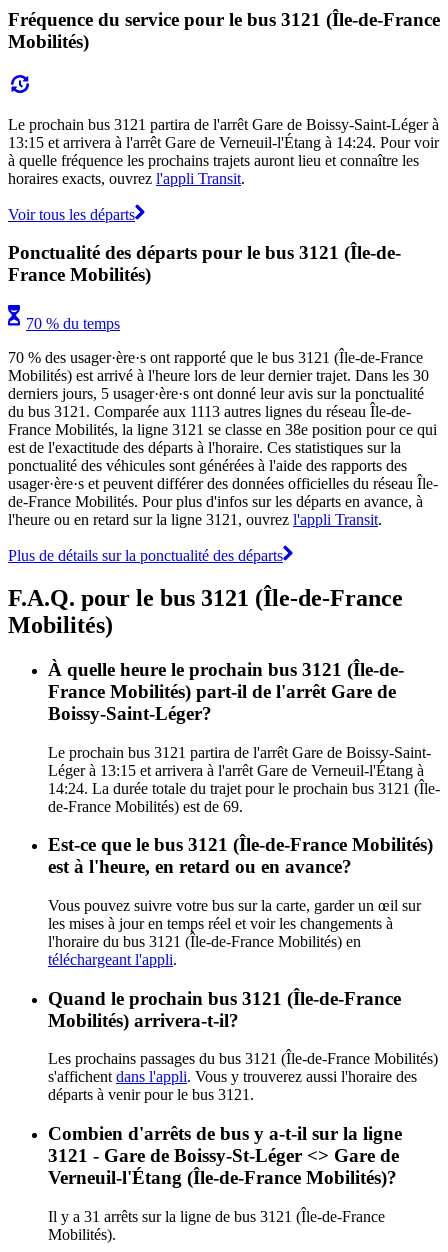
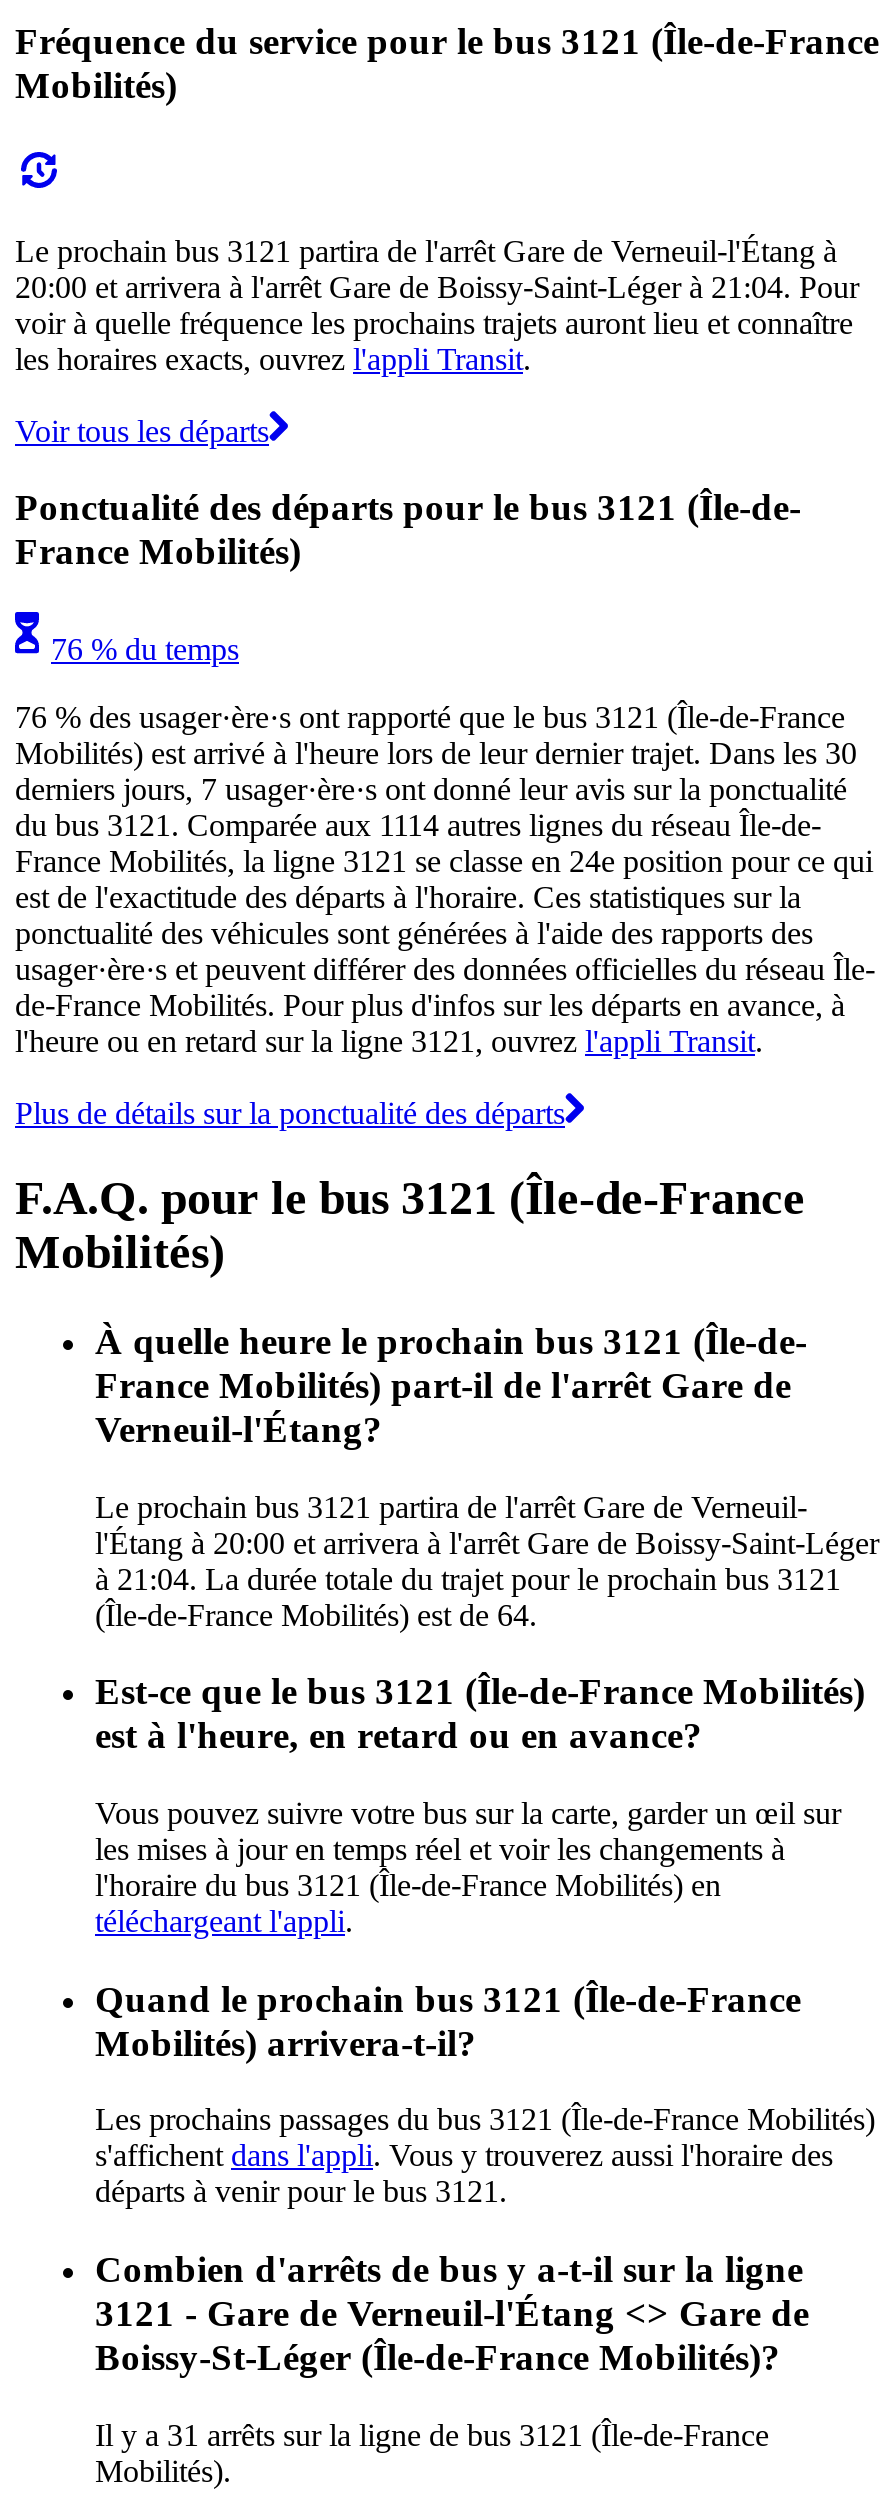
- Le prochain bus 3121 partira de l'arrêt Gare de Boissy-Saint-Léger à
- 13:15 et arrivera à l'arrêt Gare de Verneuil-l'Étang à 14:24. Pour voir
- à quelle fréquence les prochains trajets auront lieu et connaître les
- horaires exacts, ouvrez l'appli Transit.
+ Le prochain bus 3121 partira de l'arrêt Gare de Verneuil-l'Étang à
+ 20:00 et arrivera à l'arrêt Gare de Boissy-Saint-Léger à 21:04. Pour
+ voir à quelle fréquence les prochains trajets auront lieu et connaître
+ les horaires exacts, ouvrez l'appli Transit.

- 70 % du temps
+ 76 % du temps

- 70 % des usager·ère·s ont rapporté que le bus 3121 (Île-de-France
+ 76 % des usager·ère·s ont rapporté que le bus 3121 (Île-de-France

- derniers jours, 5 usager·ère·s ont donné leur avis sur la ponctualité
+ derniers jours, 7 usager·ère·s ont donné leur avis sur la ponctualité

- du bus 3121. Comparée aux 1113 autres lignes du réseau Île-de-
+ du bus 3121. Comparée aux 1114 autres lignes du réseau Île-de-

- France Mobilités, la ligne 3121 se classe en 38e position pour ce qui
+ France Mobilités, la ligne 3121 se classe en 24e position pour ce qui

- Boissy-Saint-Léger?
+ Verneuil-l'Étang?

- Le prochain bus 3121 partira de l'arrêt Gare de Boissy-Saint-
- Léger à 13:15 et arrivera à l'arrêt Gare de Verneuil-l'Étang à
- 14:24. La durée totale du trajet pour le prochain bus 3121 (Île-
- de-France Mobilités) est de 69.
+ Le prochain bus 3121 partira de l'arrêt Gare de Verneuil-
+ l'Étang à 20:00 et arrivera à l'arrêt Gare de Boissy-Saint-Léger
+ à 21:04. La durée totale du trajet pour le prochain bus 3121
+ (Île-de-France Mobilités) est de 64.

- 3121 - Gare de Boissy-St-Léger <> Gare de
+ 3121 - Gare de Verneuil-l'Étang <> Gare de

- Verneuil-l'Étang (Île-de-France Mobilités)?
+ Boissy-St-Léger (Île-de-France Mobilités)?
